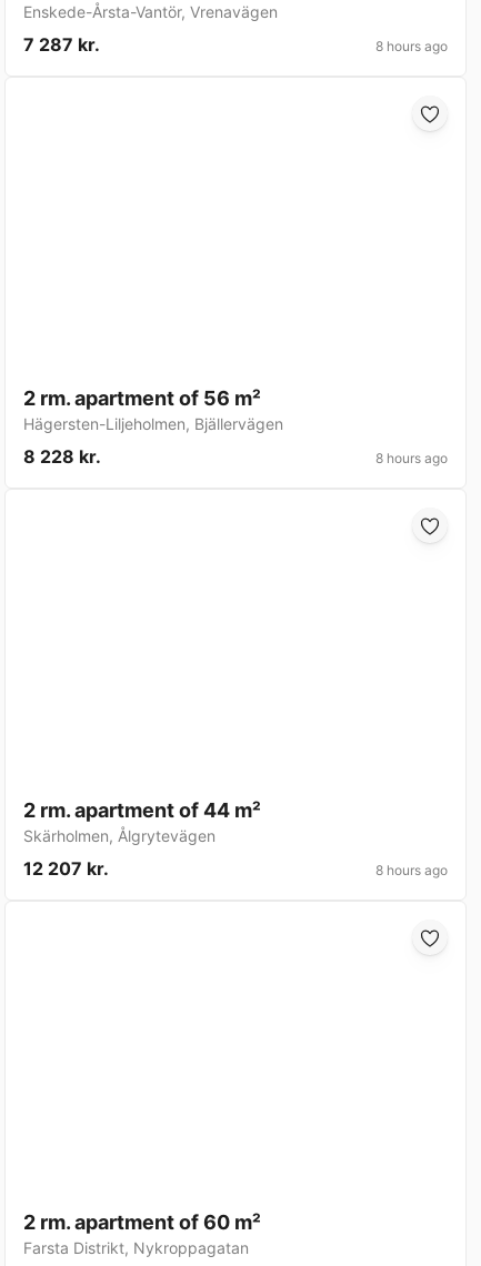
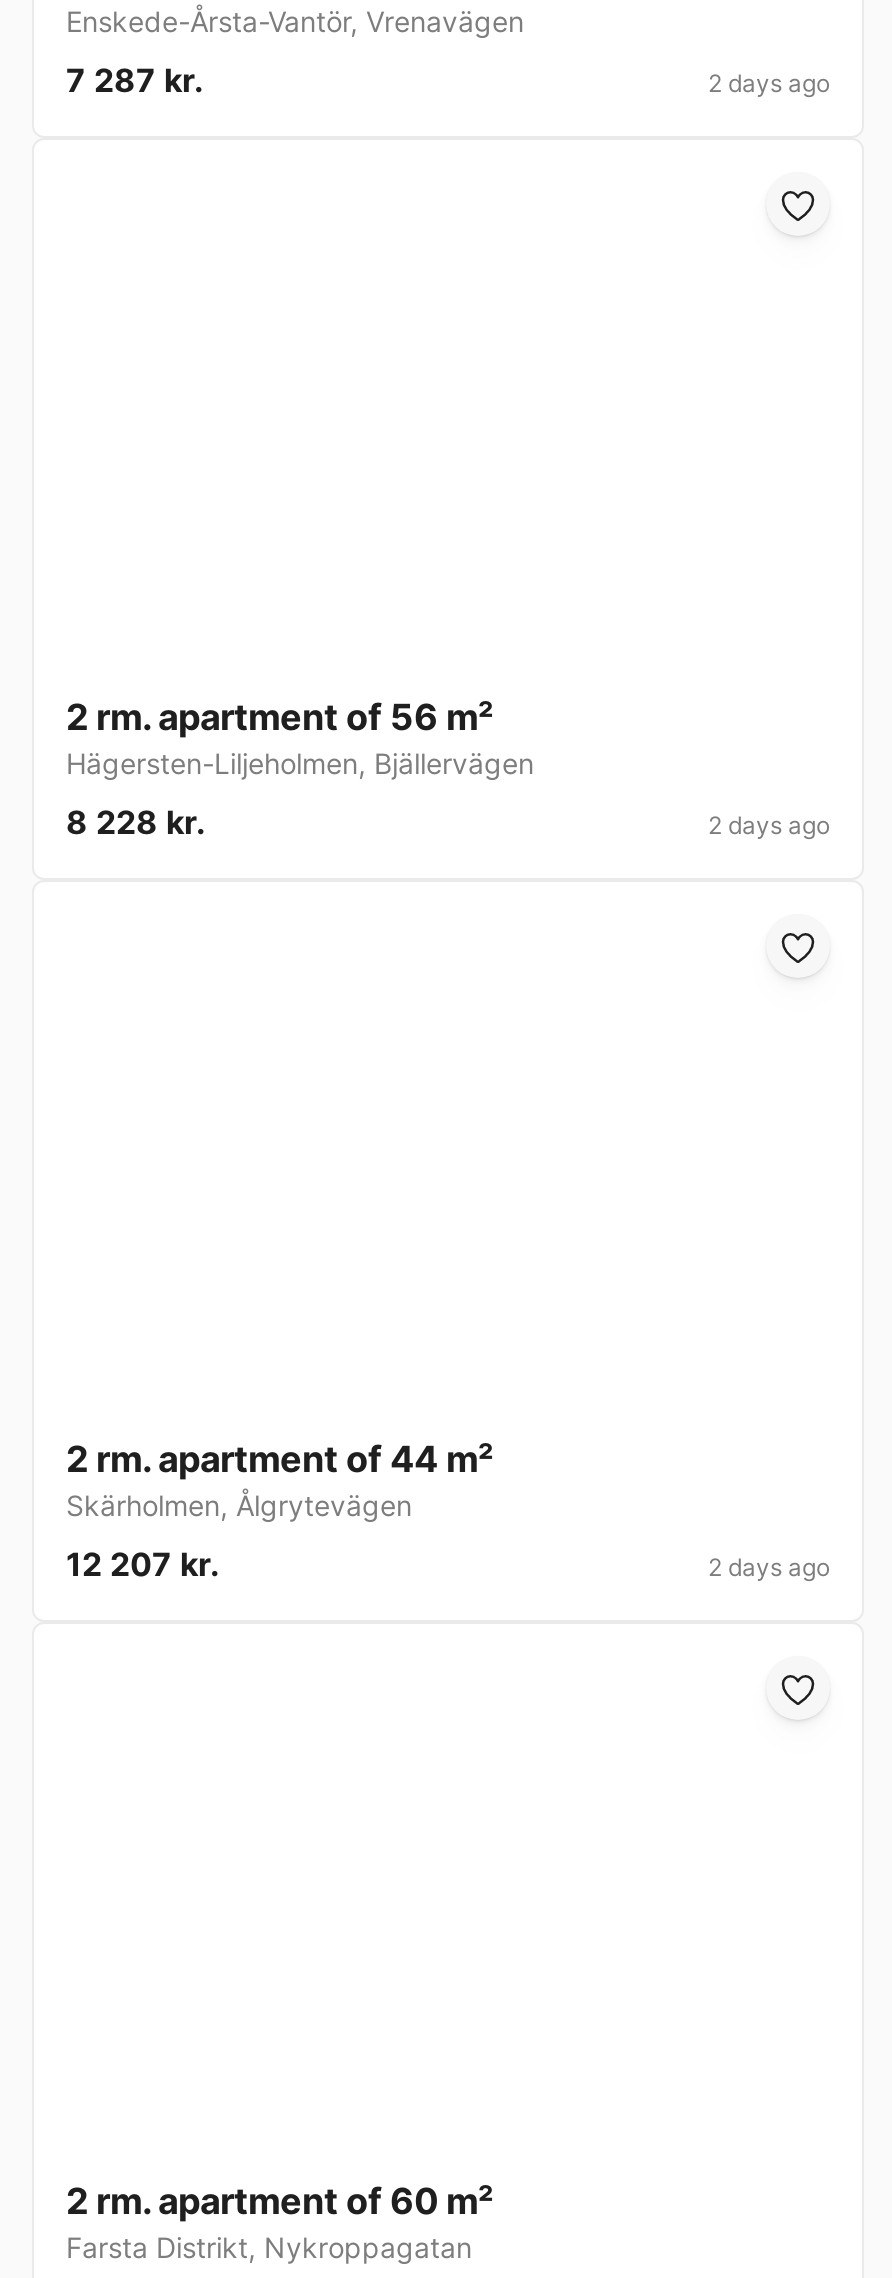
- 8 hours ago
+ 2 days ago

- 8 hours ago
+ 2 days ago

- 8 hours ago
+ 2 days ago
